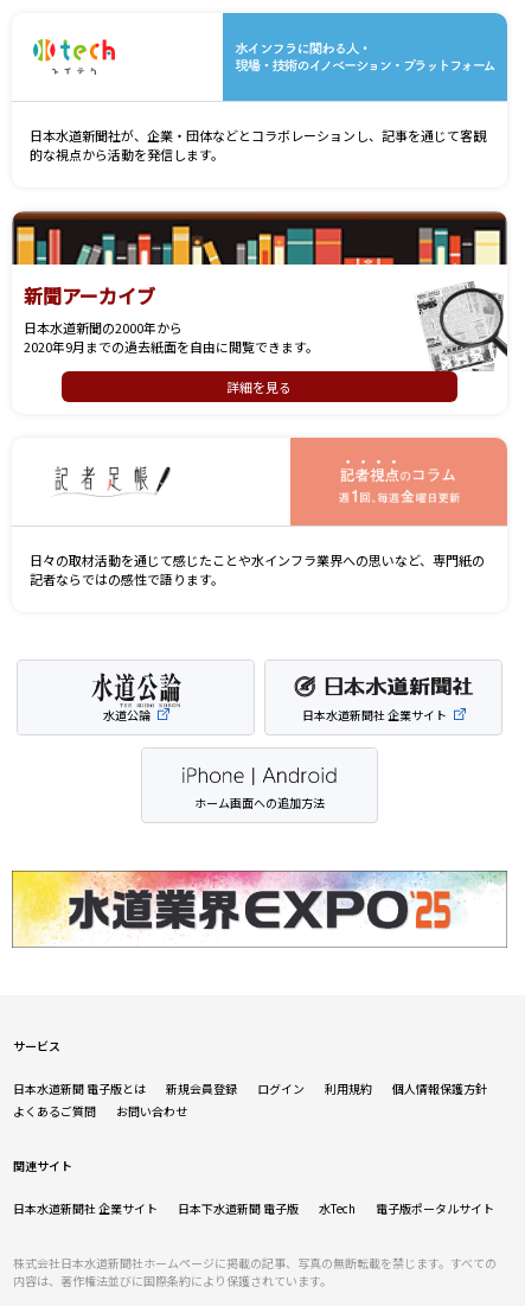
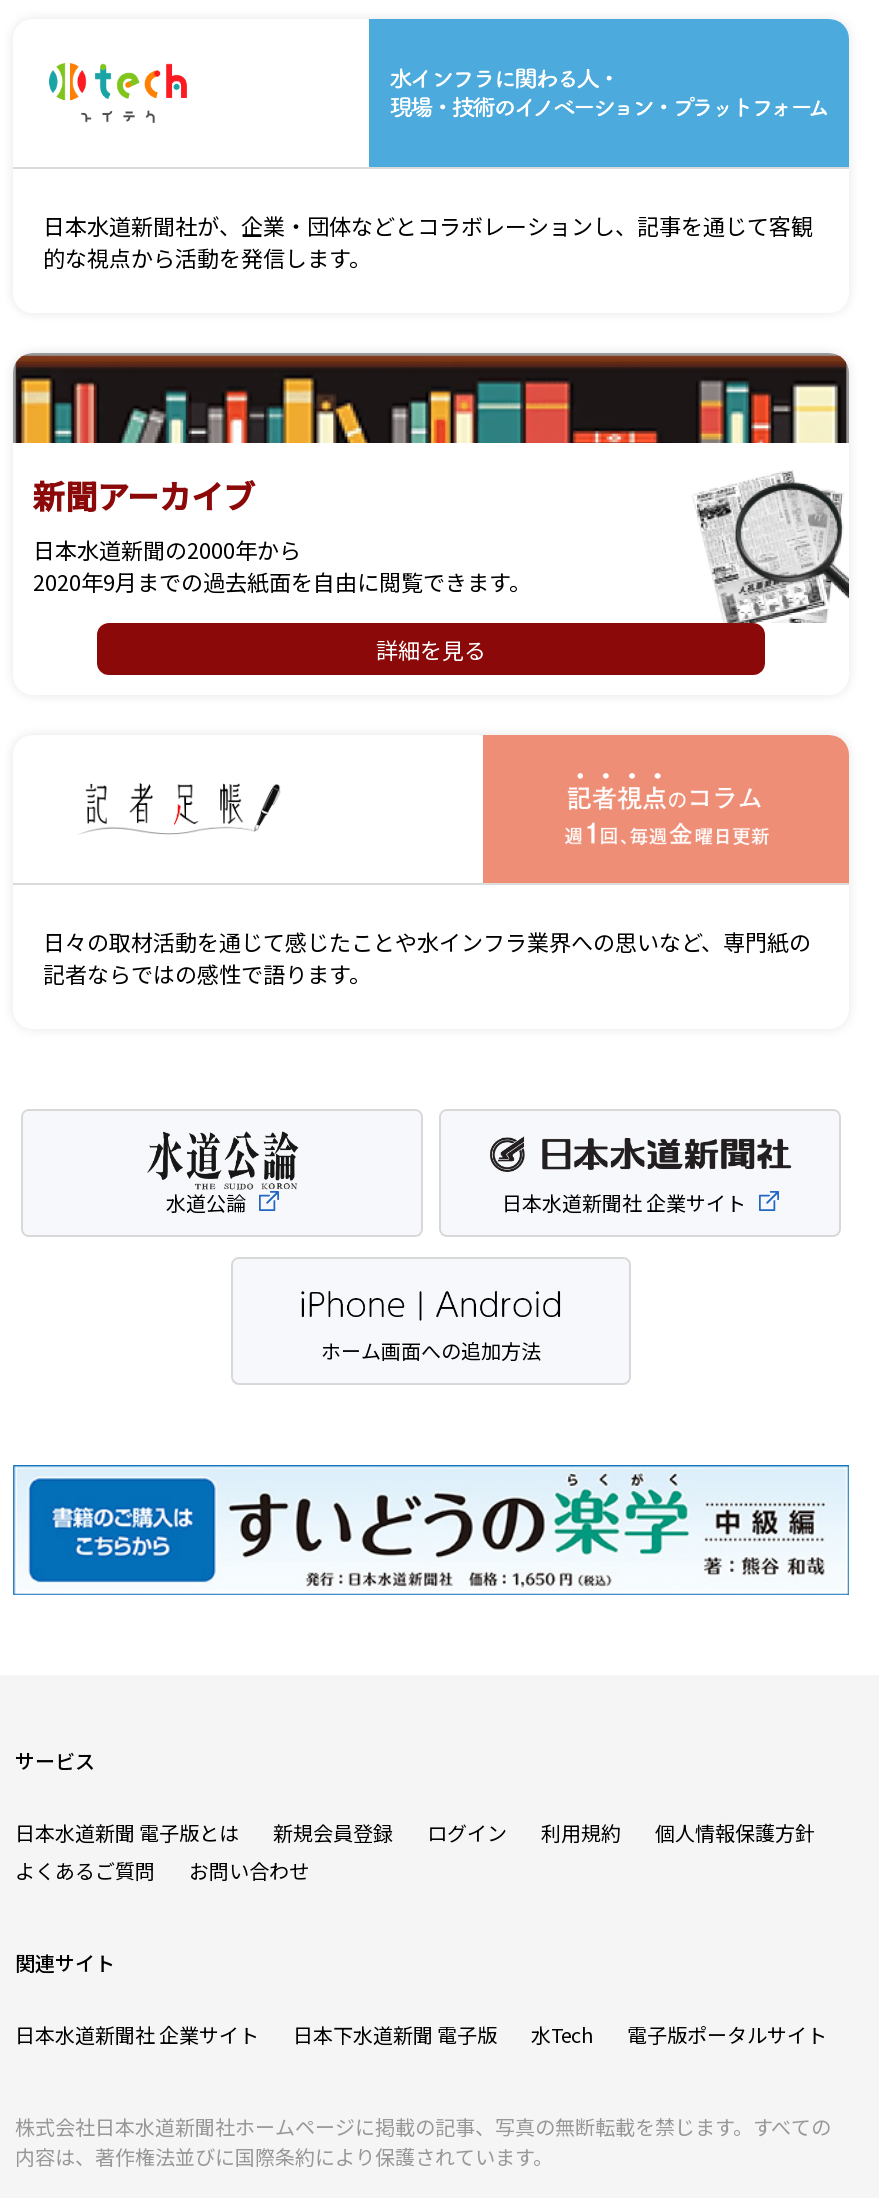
- [image]
+ [image]
